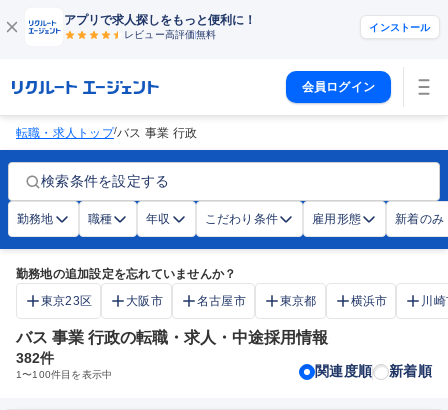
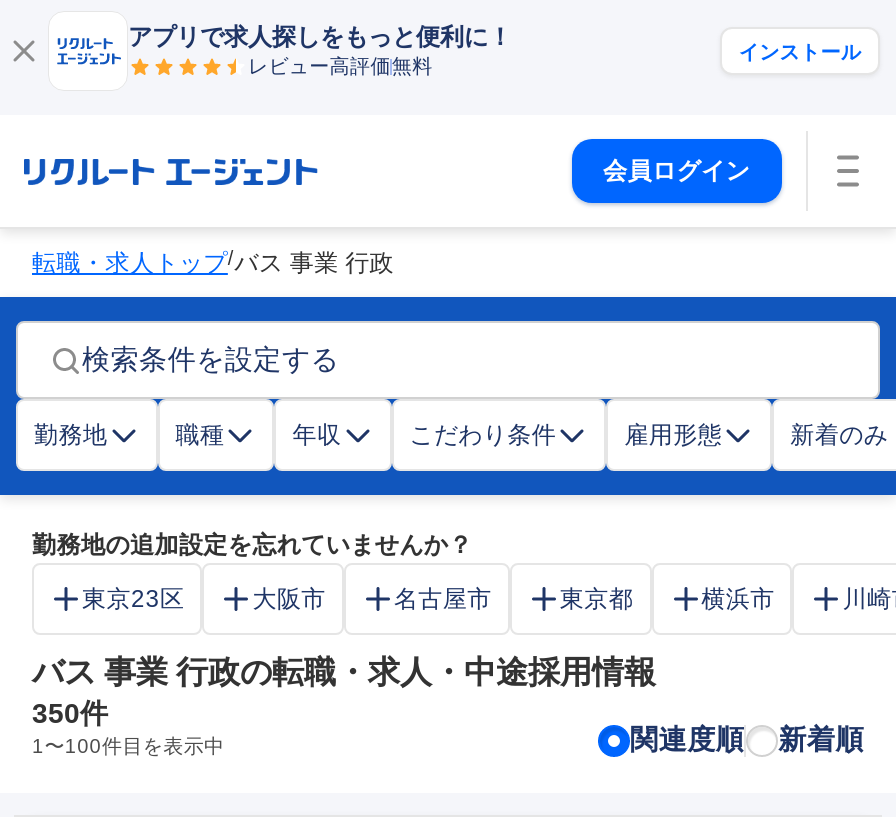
- 382件
+ 350件
